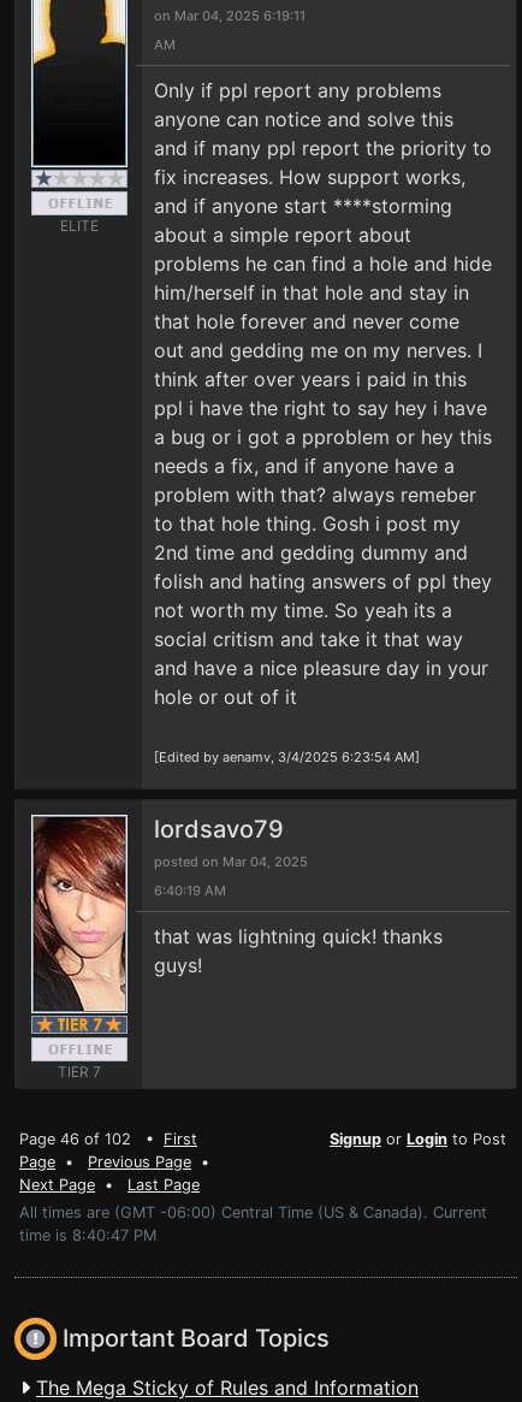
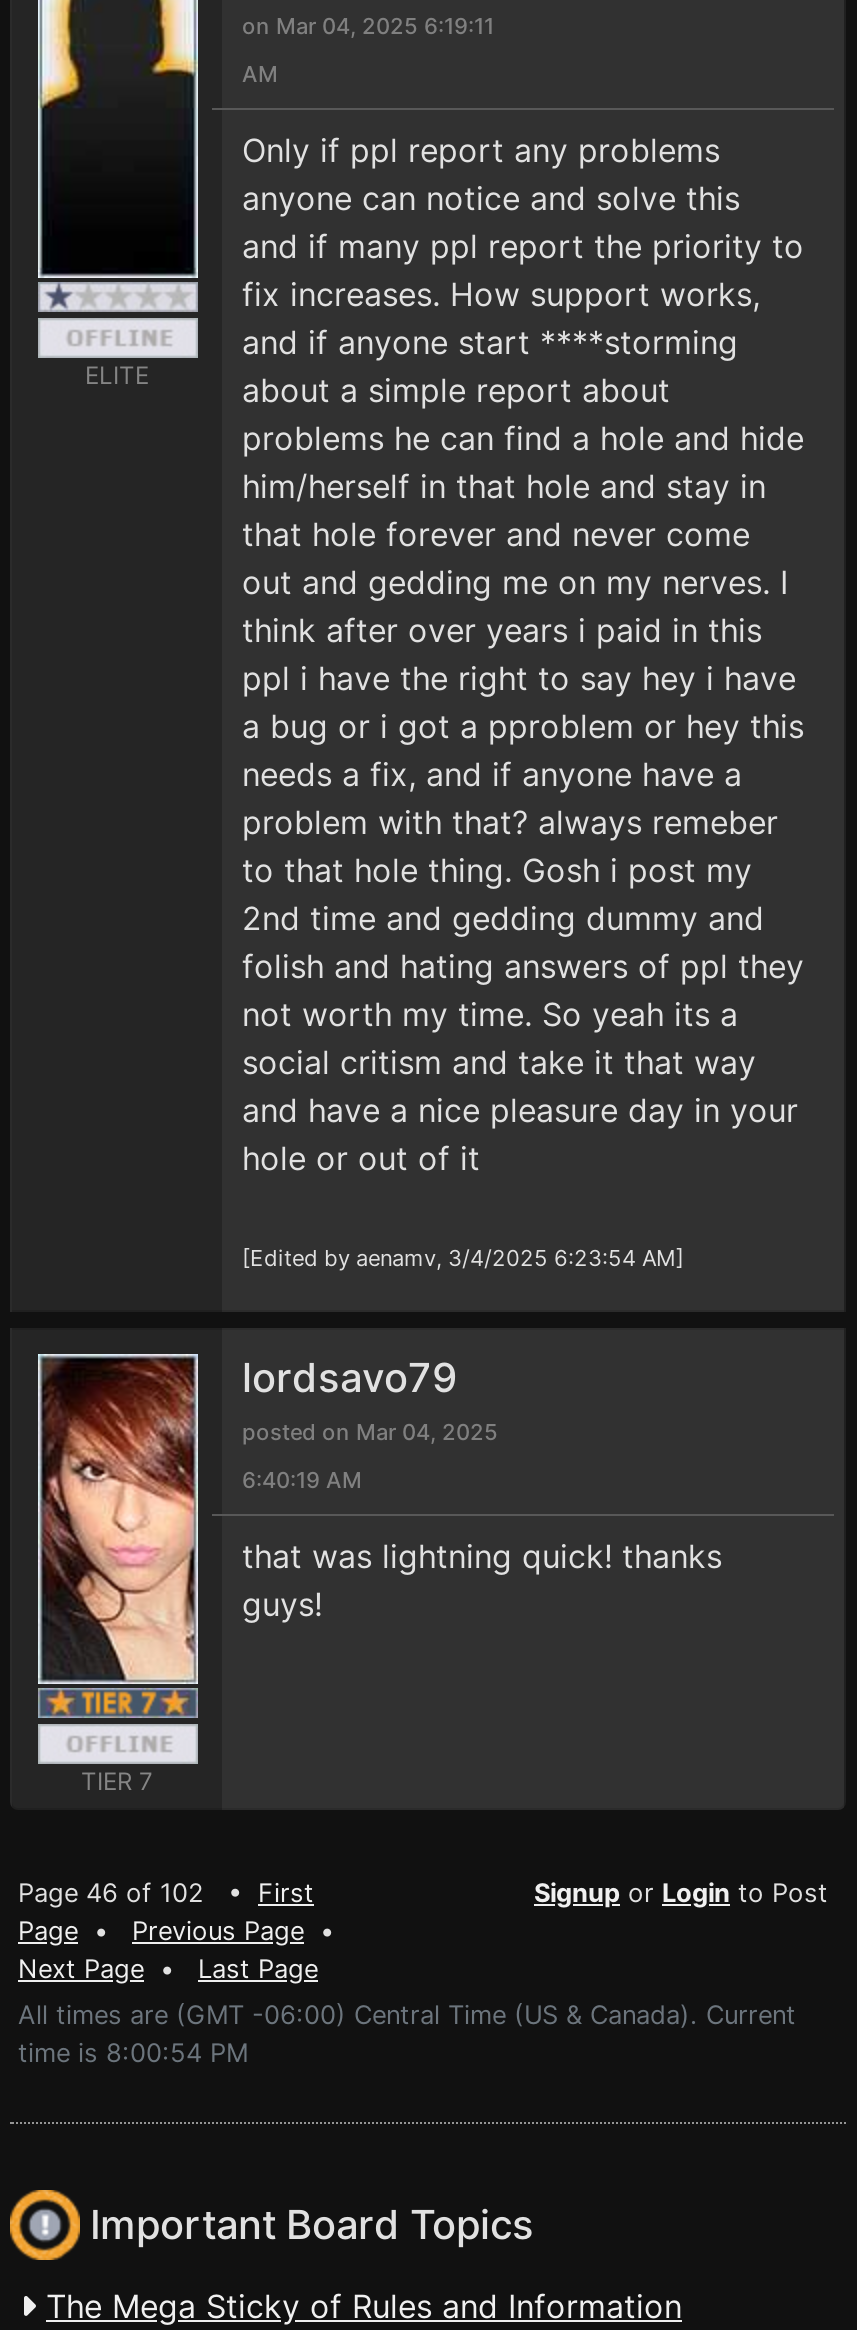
- time is 8:40:47 PM
+ time is 8:00:54 PM
